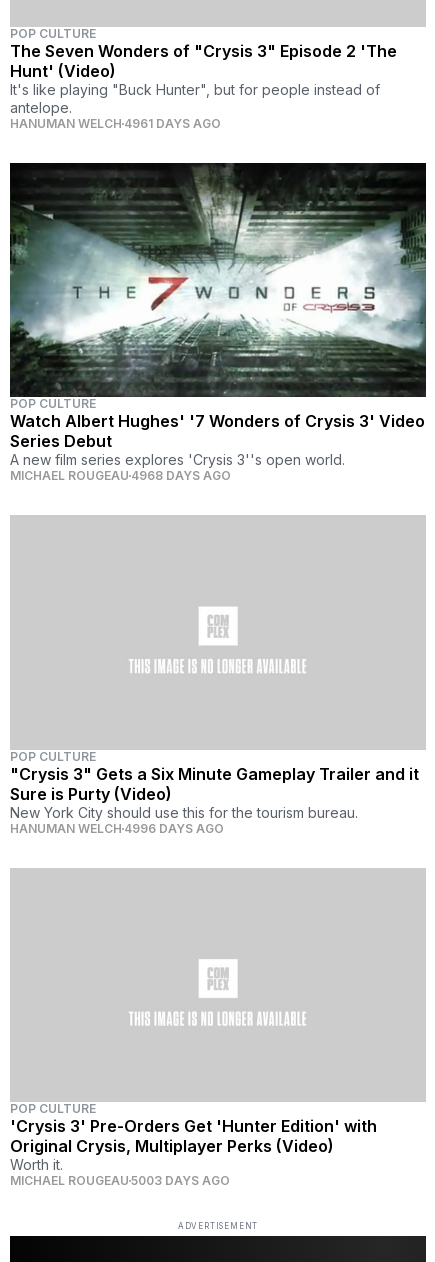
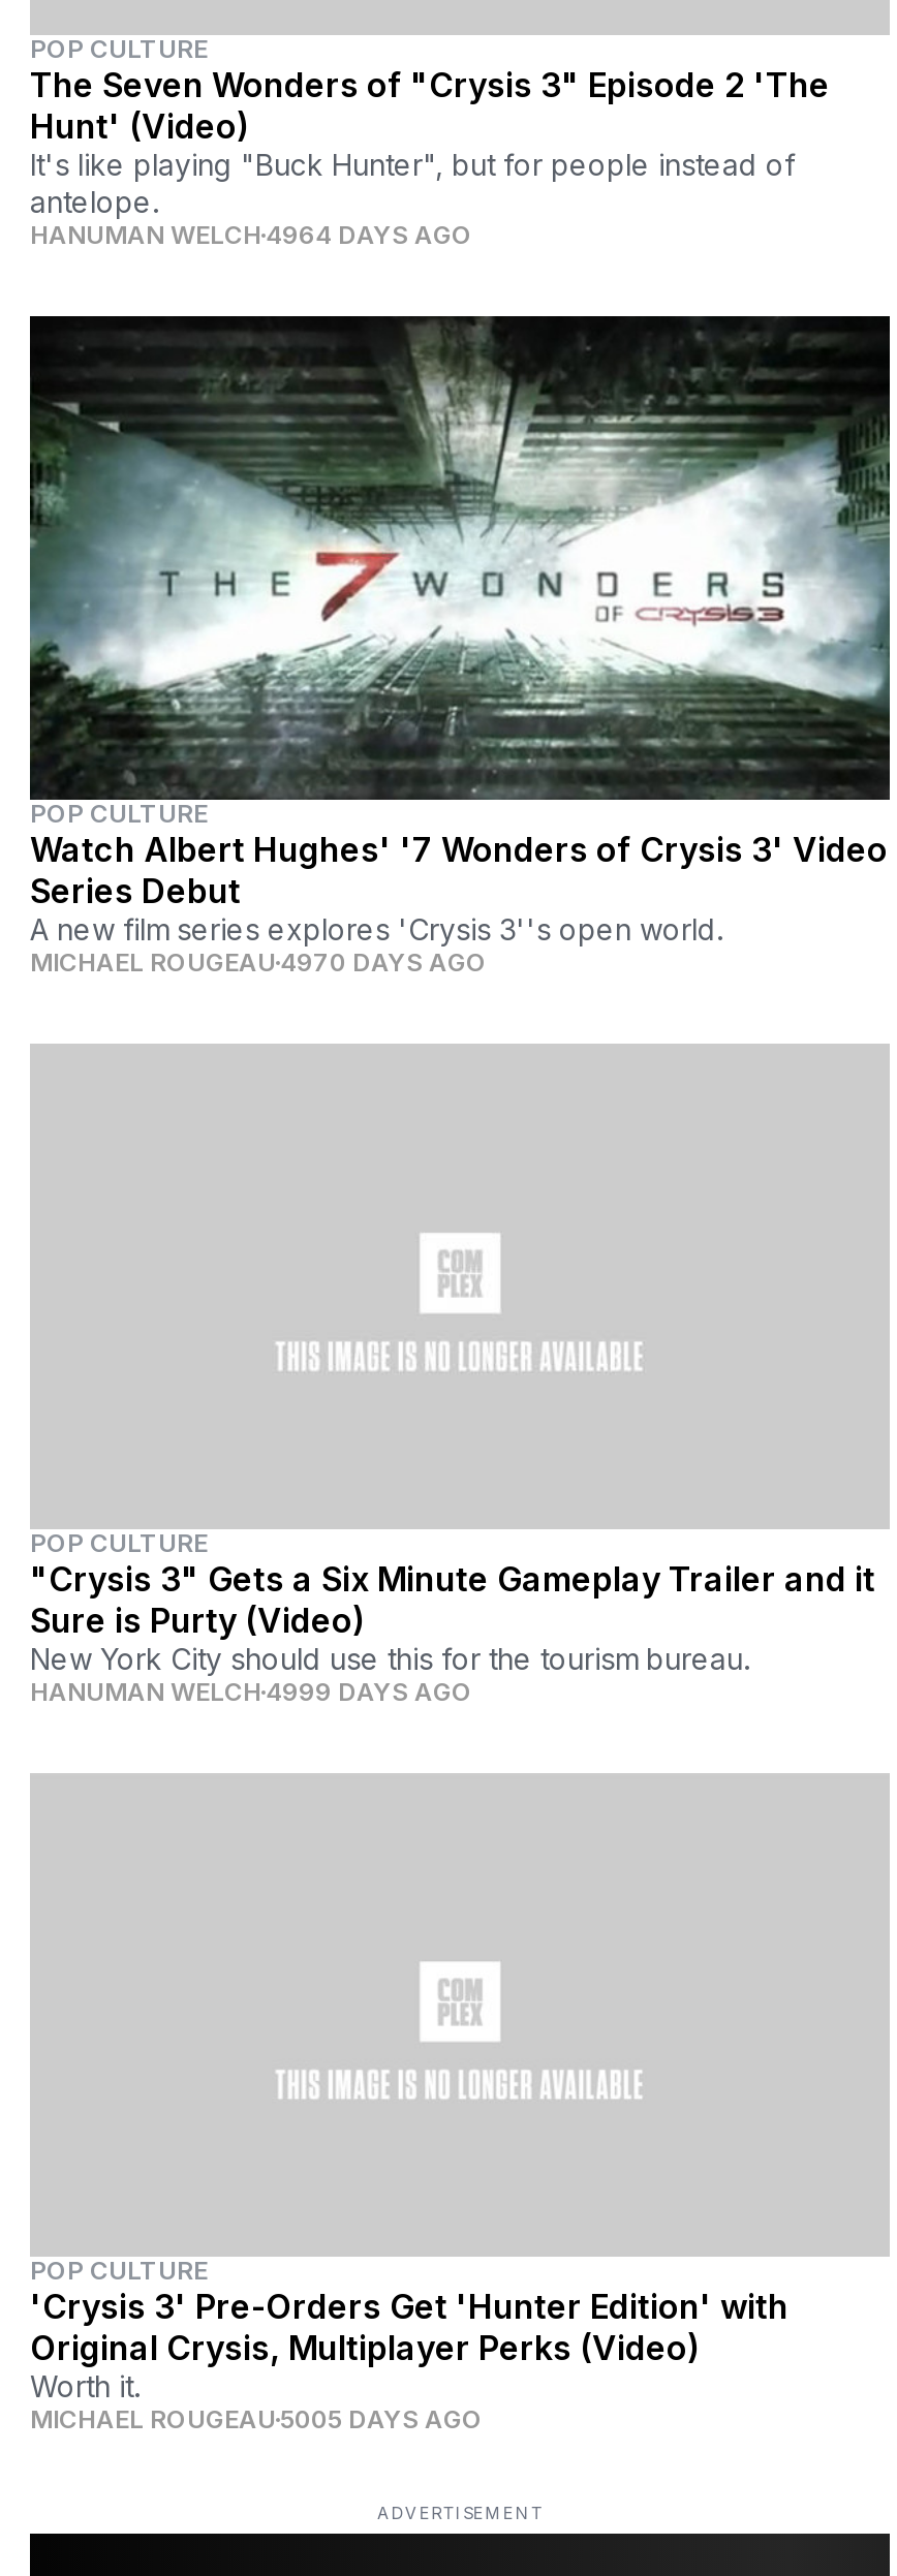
- HANUMAN WELCH 4961 DAYS AGO
+ HANUMAN WELCH 4964 DAYS AGO

- MICHAEL ROUGEAU 4968 DAYS AGO
+ MICHAEL ROUGEAU 4970 DAYS AGO

- HANUMAN WELCH 4996 DAYS AGO
+ HANUMAN WELCH 4999 DAYS AGO

- MICHAEL ROUGEAU 5003 DAYS AGO
+ MICHAEL ROUGEAU 5005 DAYS AGO
